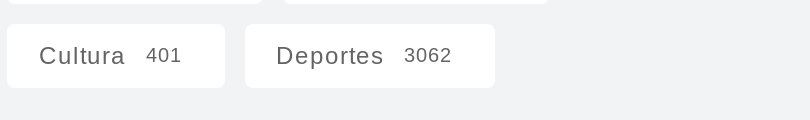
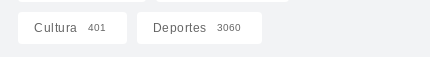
- Deportes 3062
+ Deportes 3060
